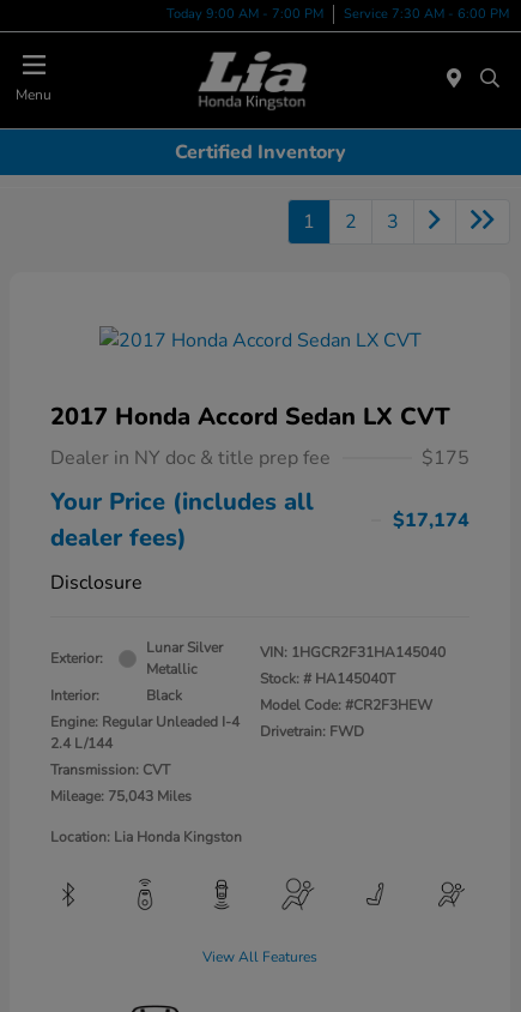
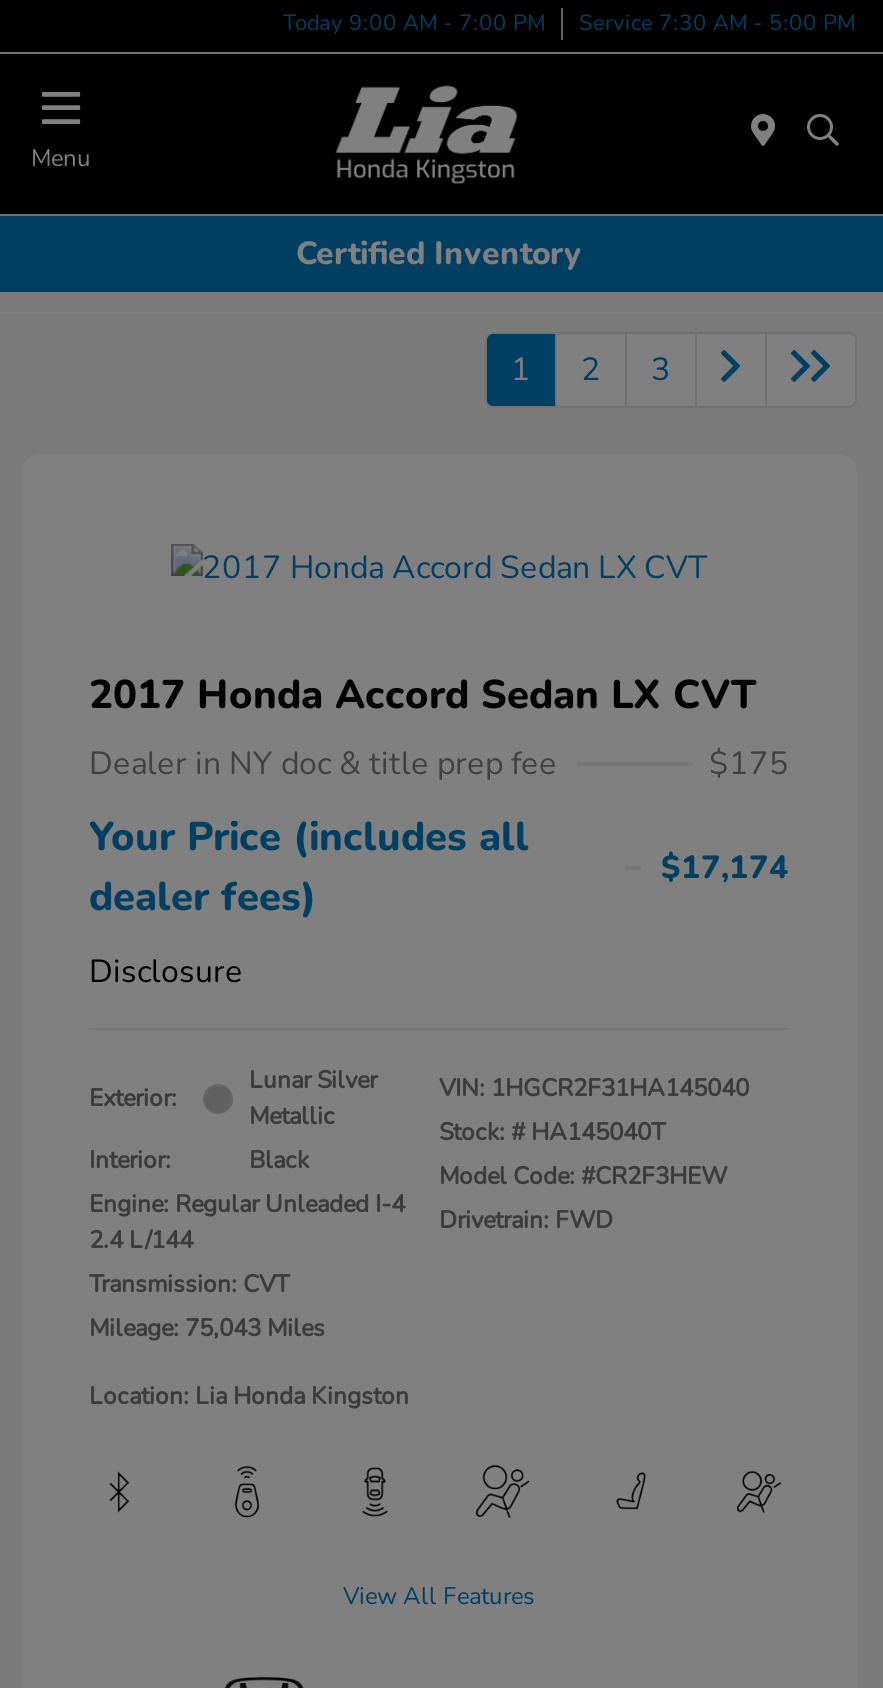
- Today 9:00 AM - 7:00 PM Service 7:30 AM - 6:00 PM
+ Today 9:00 AM - 7:00 PM Service 7:30 AM - 5:00 PM
